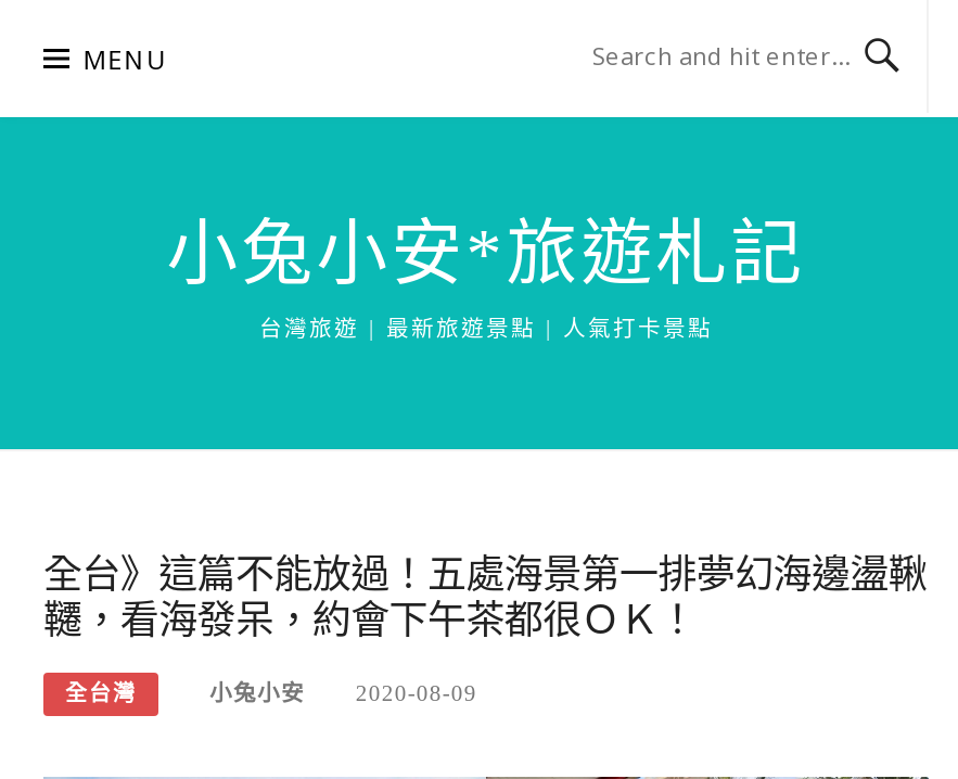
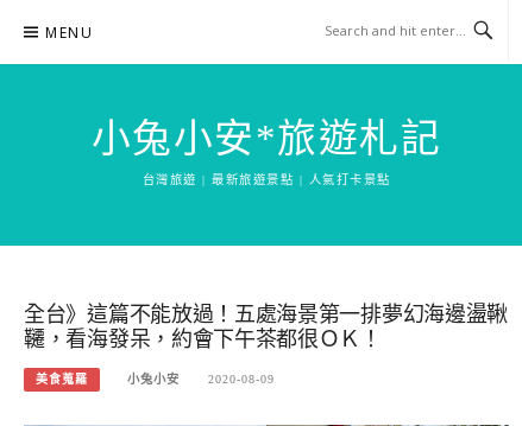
- 全台灣
+ 美食蒐羅
